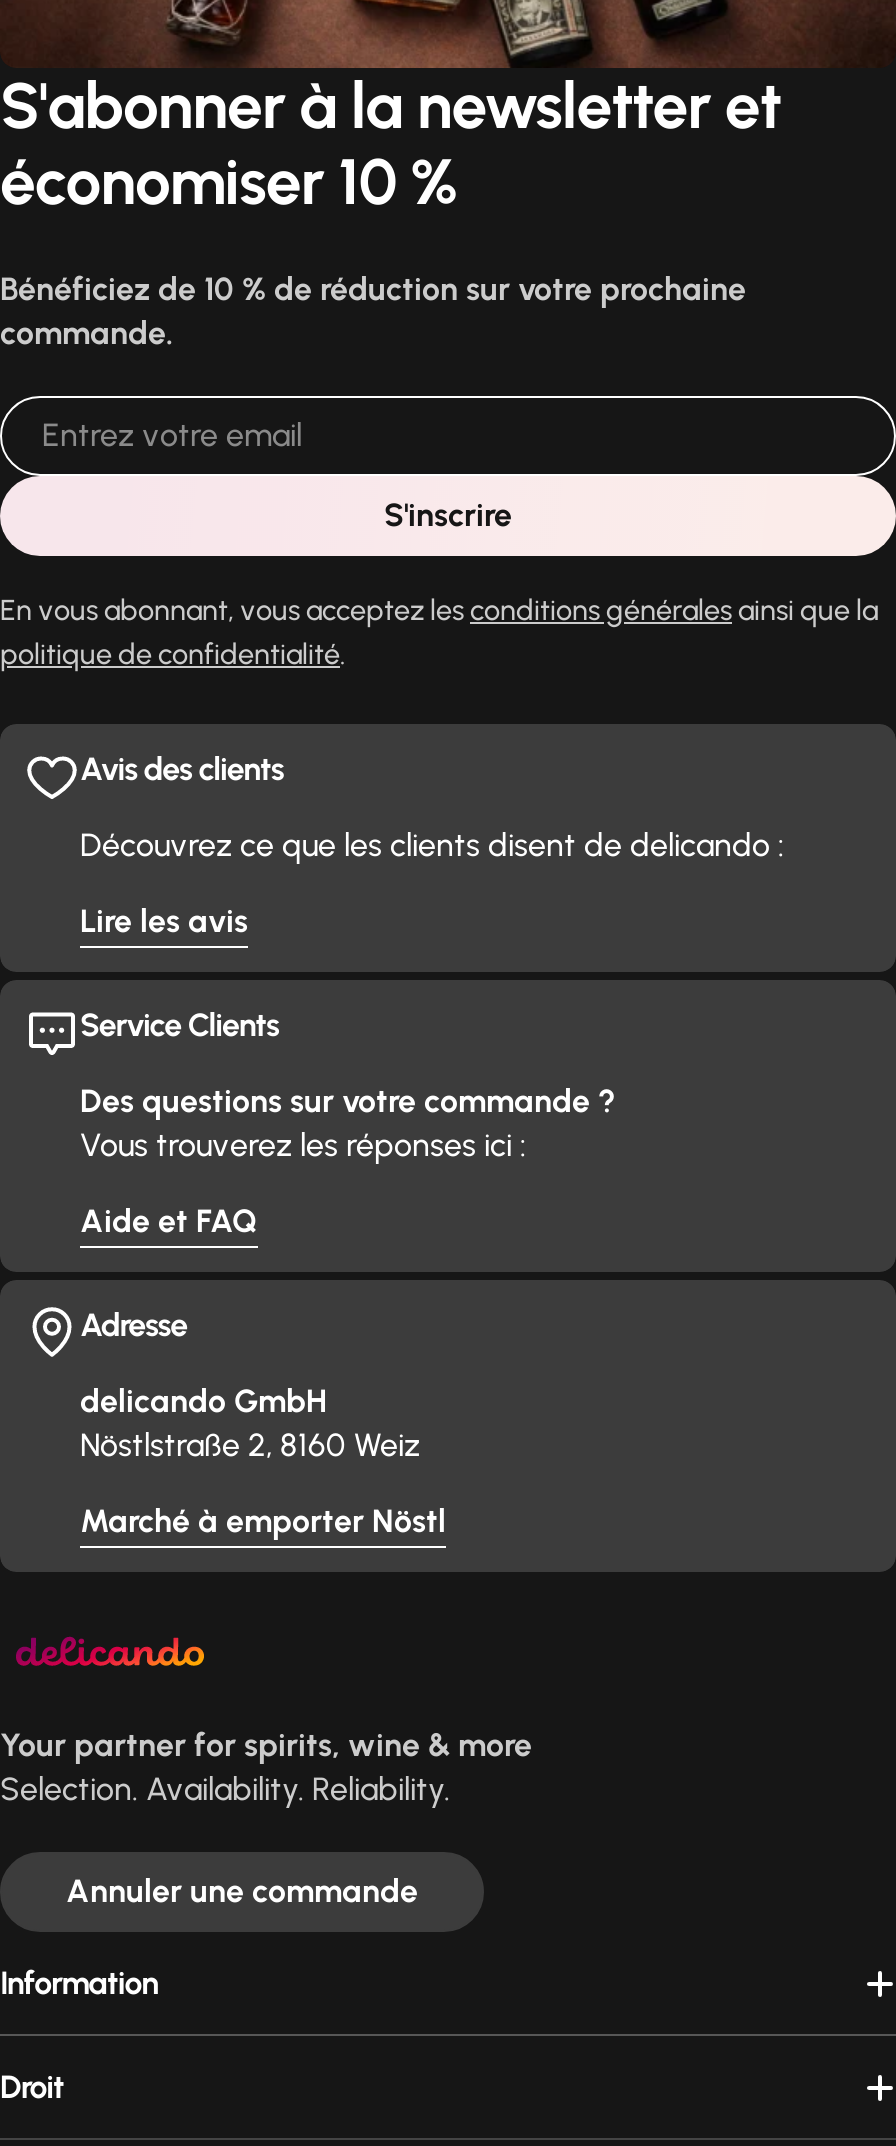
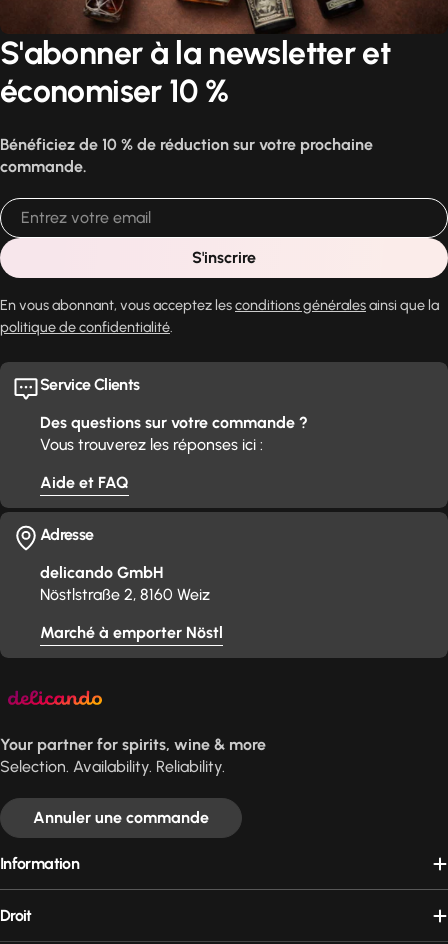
- Avis des clients
- Découvrez ce que les clients disent de delicando :
- Lire les avis
